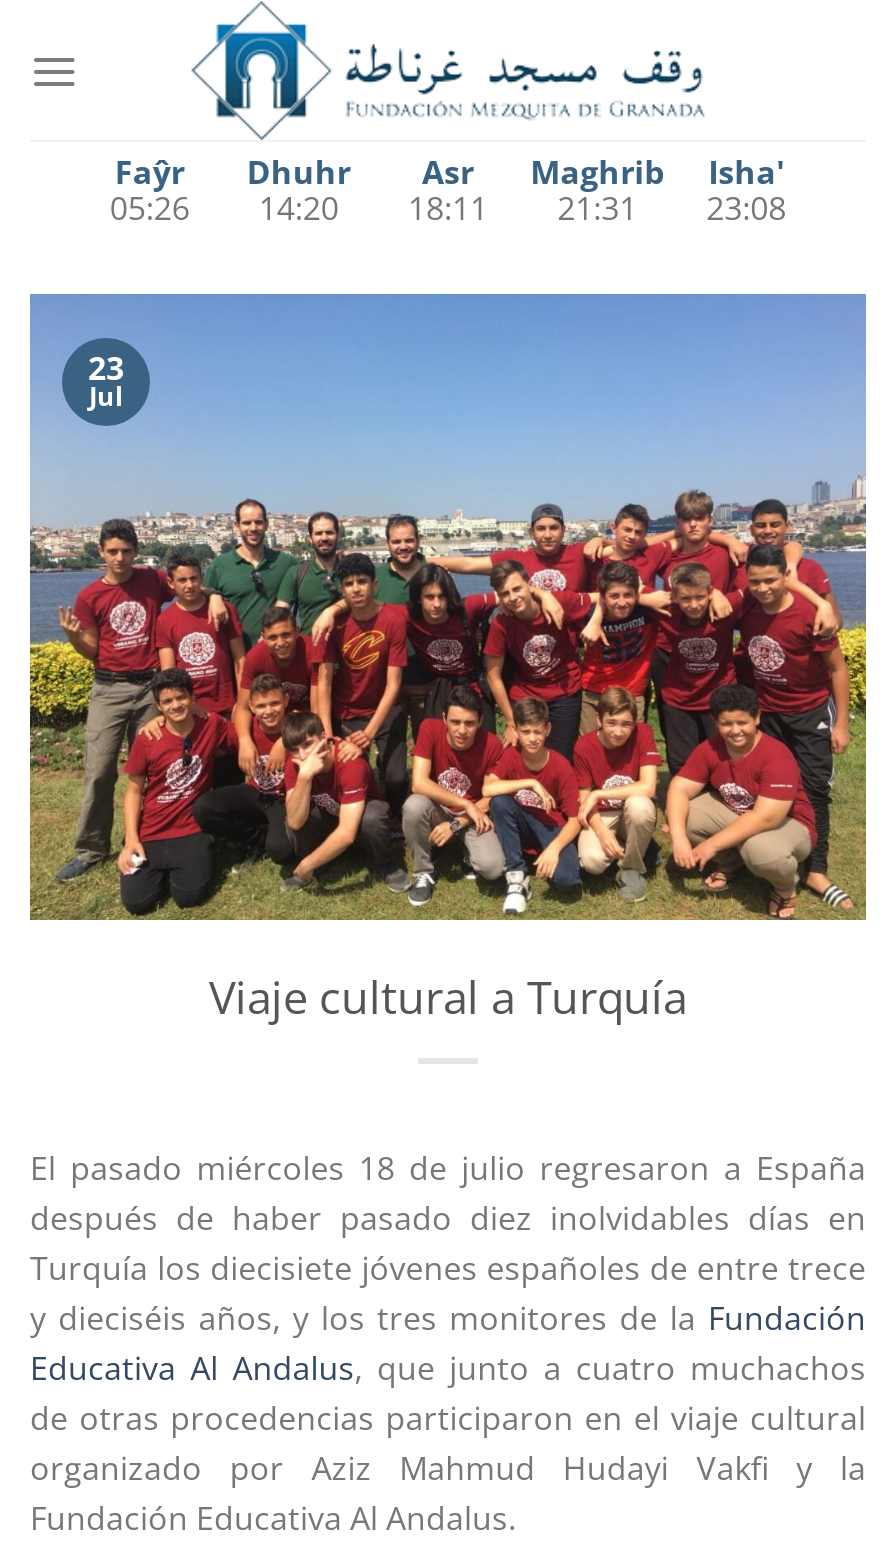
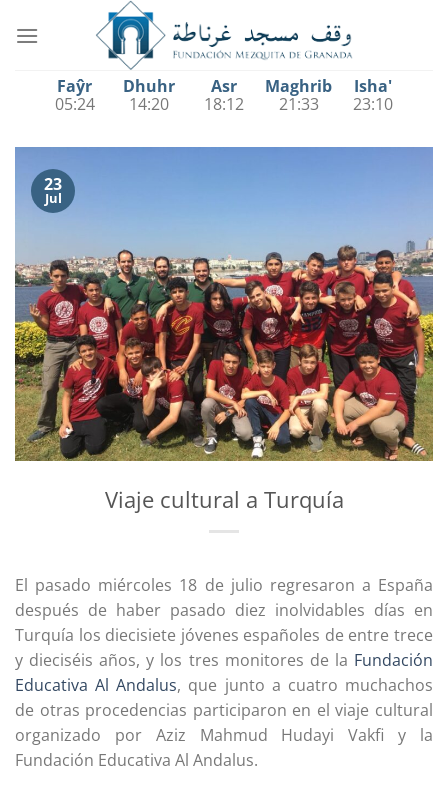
- 05:26
+ 05:24

- 18:11
+ 18:12

- 21:31
+ 21:33

- 23:08
+ 23:10
